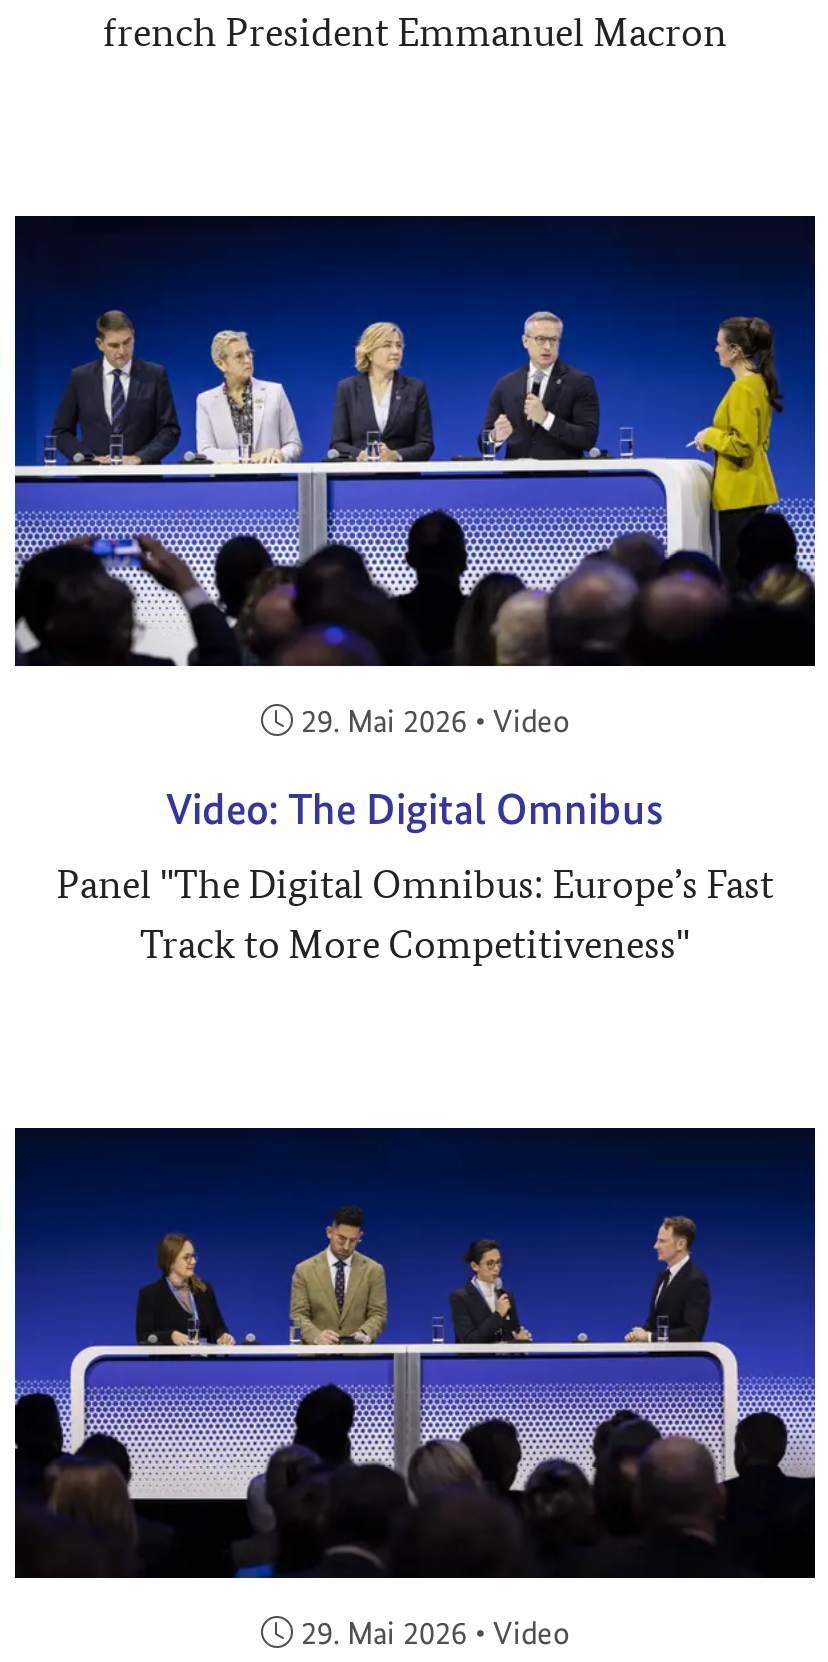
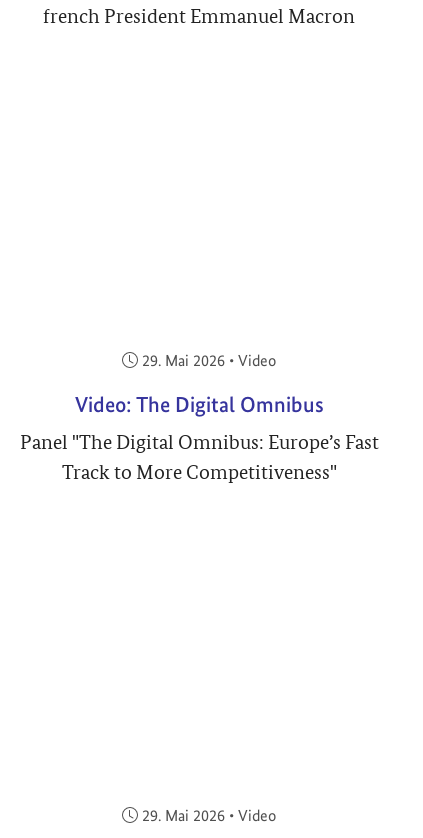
- [image]

- [image]
